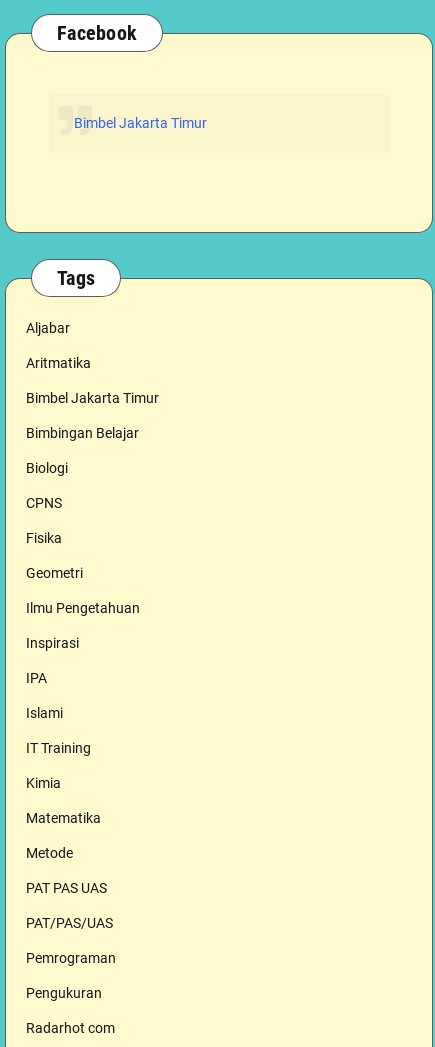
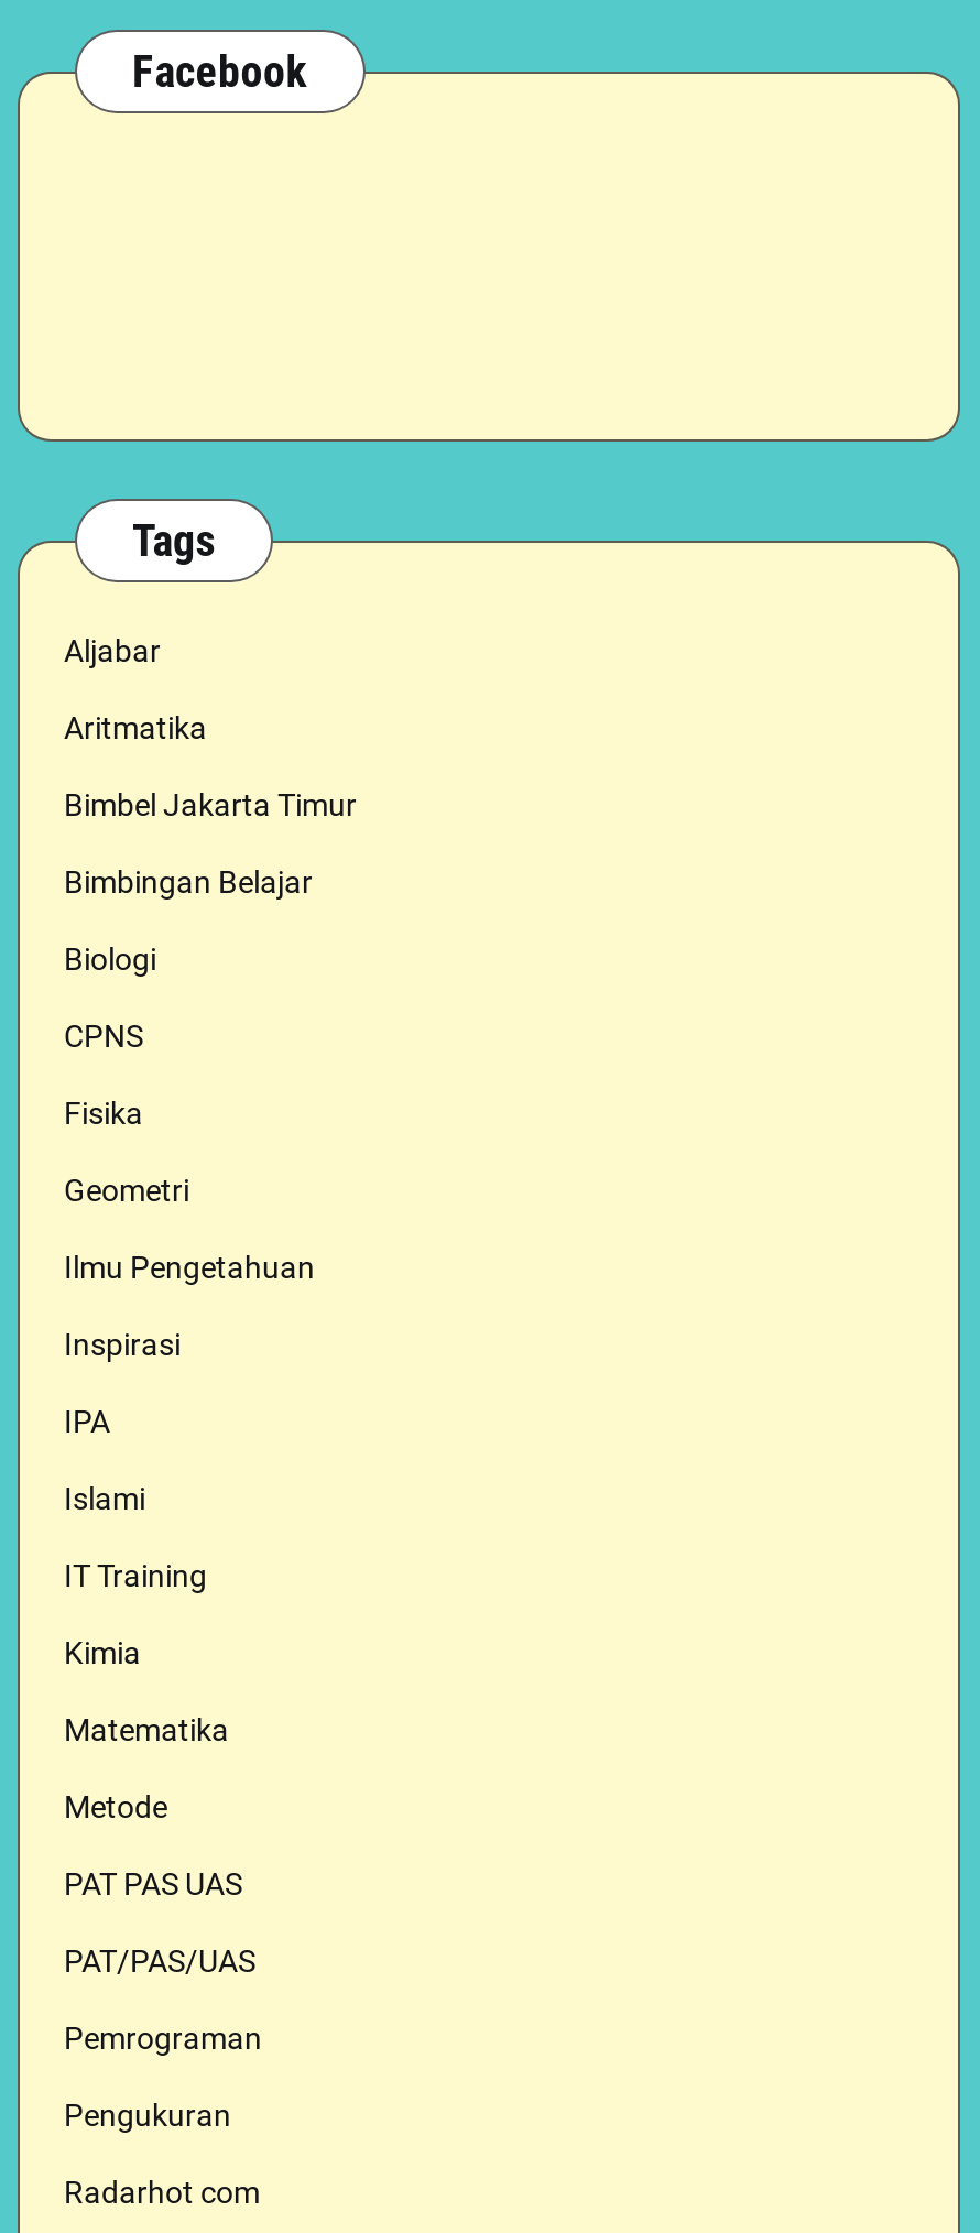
- Bimbel Jakarta Timur
